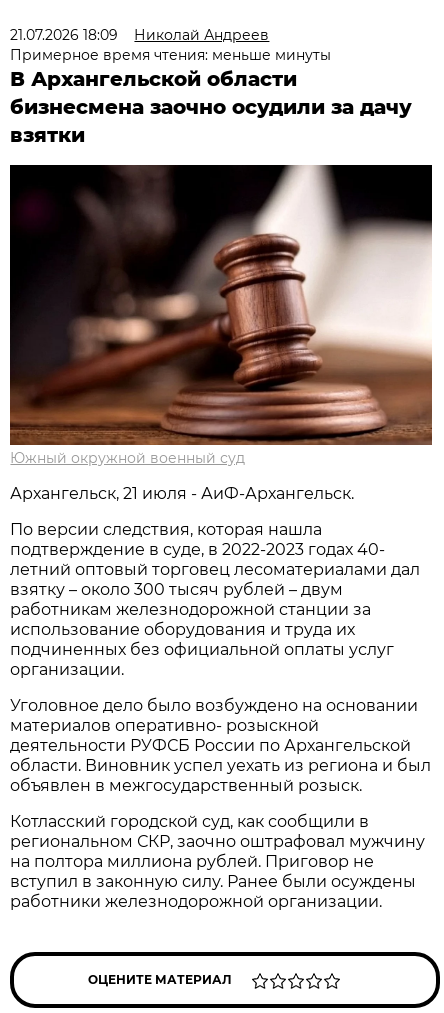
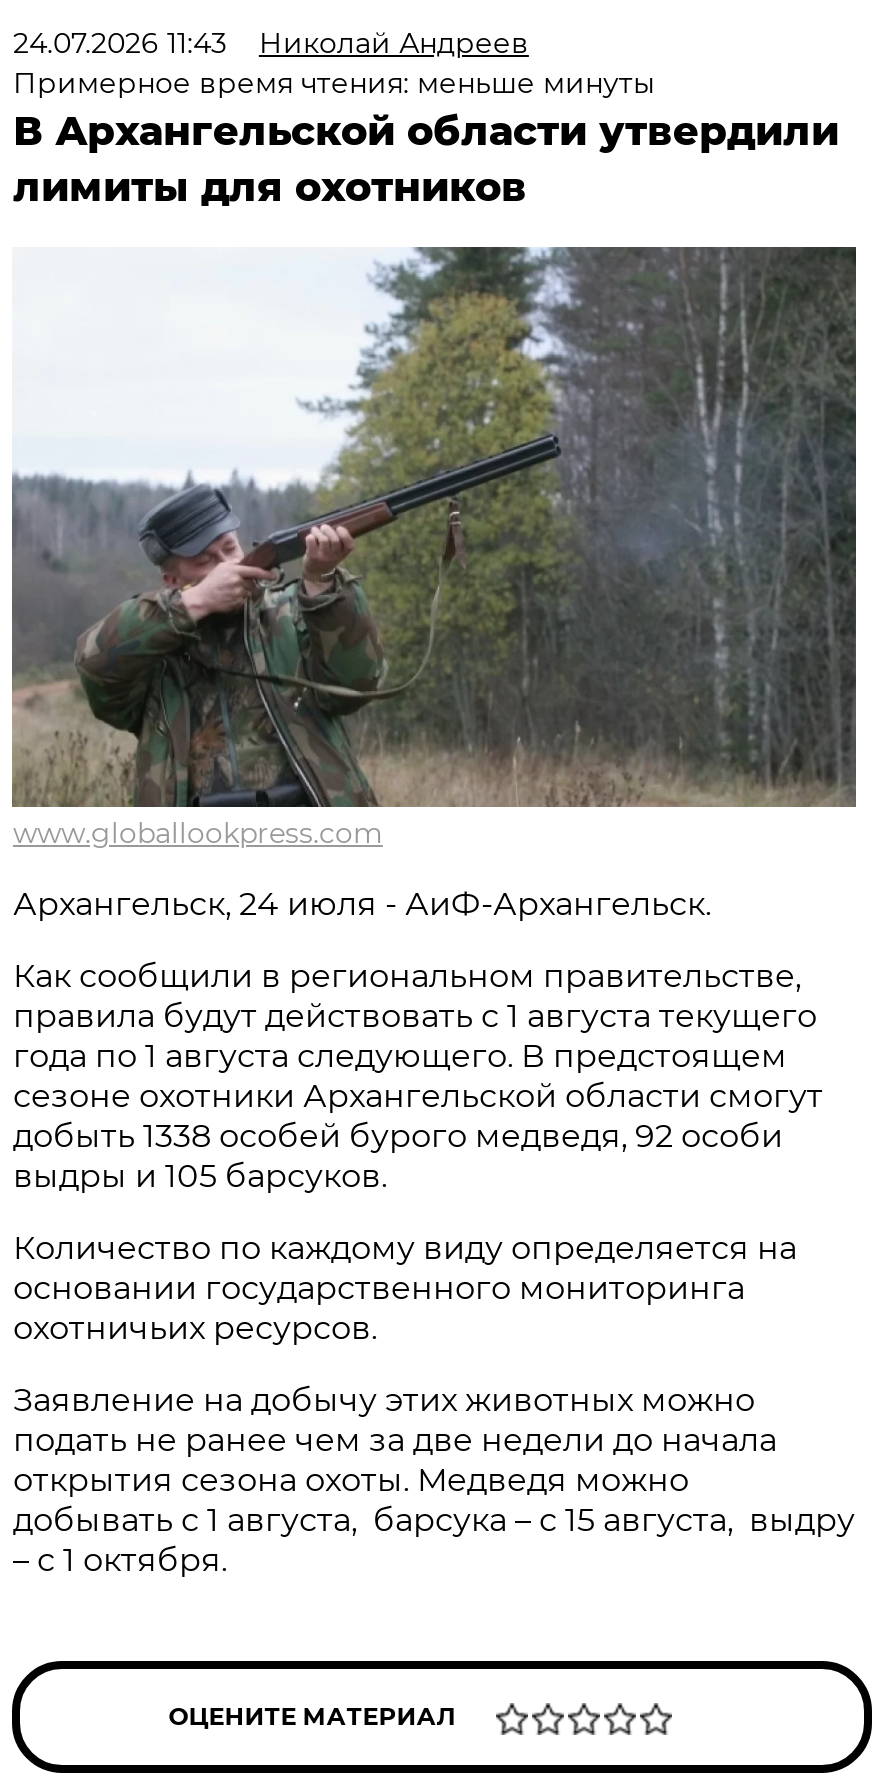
- 21.07.2026 18:09 Николай Андреев
+ 24.07.2026 11:43 Николай Андреев

- В Архангельской области
- бизнесмена заочно осудили за дачу
- взятки
+ В Архангельской области утвердили
+ лимиты для охотников

- [image]
- Южный окружной военный суд
+ [image]
+ www.globallookpress.com

- Архангельск, 21 июля - АиФ-Архангельск.
+ Архангельск, 24 июля - АиФ-Архангельск.

- По версии следствия, которая нашла
- подтверждение в суде, в 2022-2023 годах 40-
- летний оптовый торговец лесоматериалами дал
- взятку – около 300 тысяч рублей – двум
- работникам железнодорожной станции за
- использование оборудования и труда их
- подчиненных без официальной оплаты услуг
- организации.
+ Как сообщили в региональном правительстве,
+ правила будут действовать с 1 августа текущего
+ года по 1 августа следующего. В предстоящем
+ сезоне охотники Архангельской области смогут
+ добыть 1338 особей бурого медведя, 92 особи
+ выдры и 105 барсуков.

- Уголовное дело было возбуждено на основании
- материалов оперативно- розыскной
- деятельности РУФСБ России по Архангельской
- области. Виновник успел уехать из региона и был
- объявлен в межгосударственный розыск.
+ Количество по каждому виду определяется на
+ основании государственного мониторинга
+ охотничьих ресурсов.

- Котласский городской суд, как сообщили в
- региональном СКР, заочно оштрафовал мужчину
- на полтора миллиона рублей. Приговор не
- вступил в законную силу. Ранее были осуждены
- работники железнодорожной организации.
+ Заявление на добычу этих животных можно
+ подать не ранее чем за две недели до начала
+ открытия сезона охоты. Медведя можно
+ добывать с 1 августа, барсука – с 15 августа, выдру
+ – с 1 октября.
